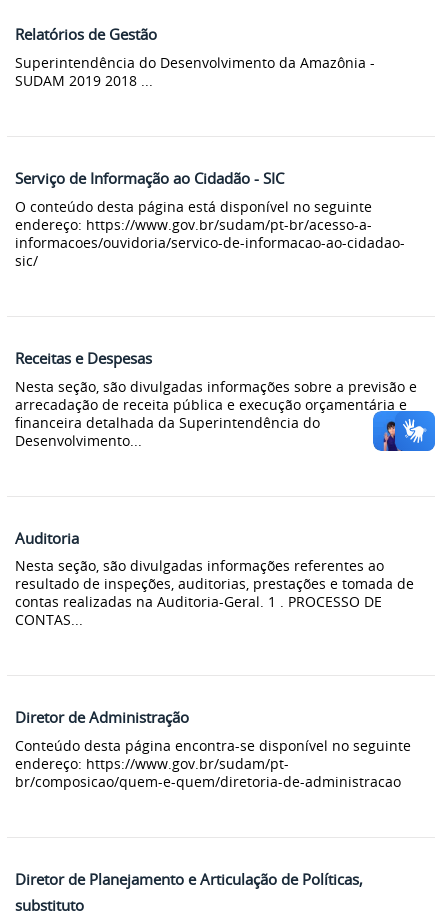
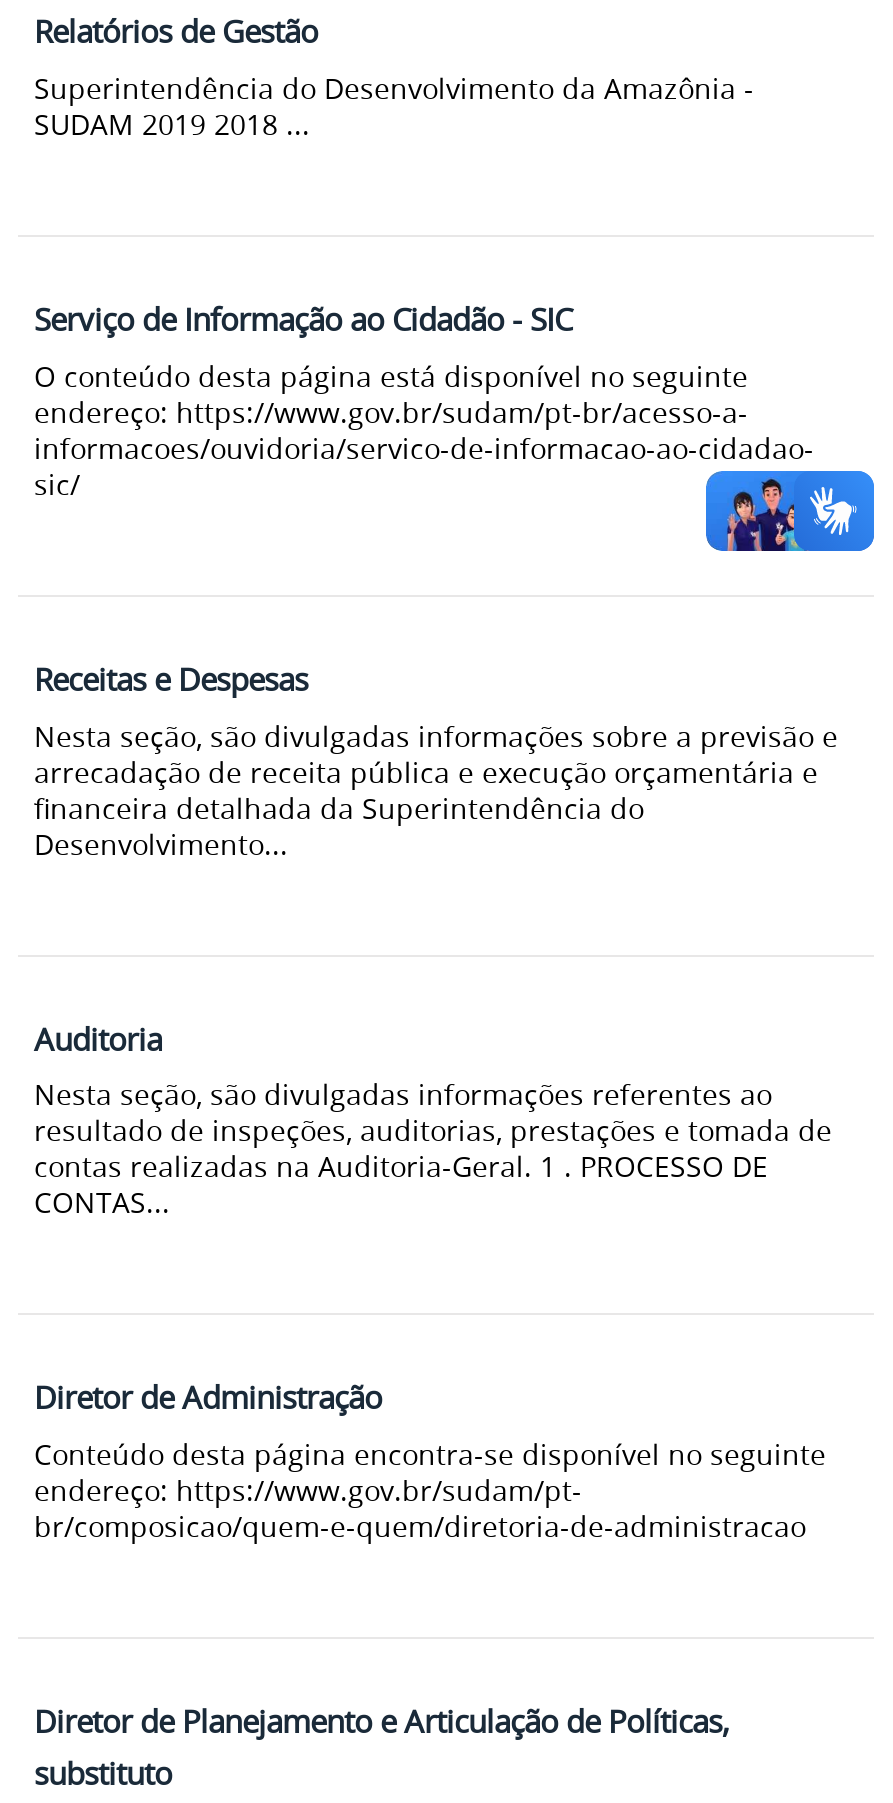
+ [image]

- [image]
